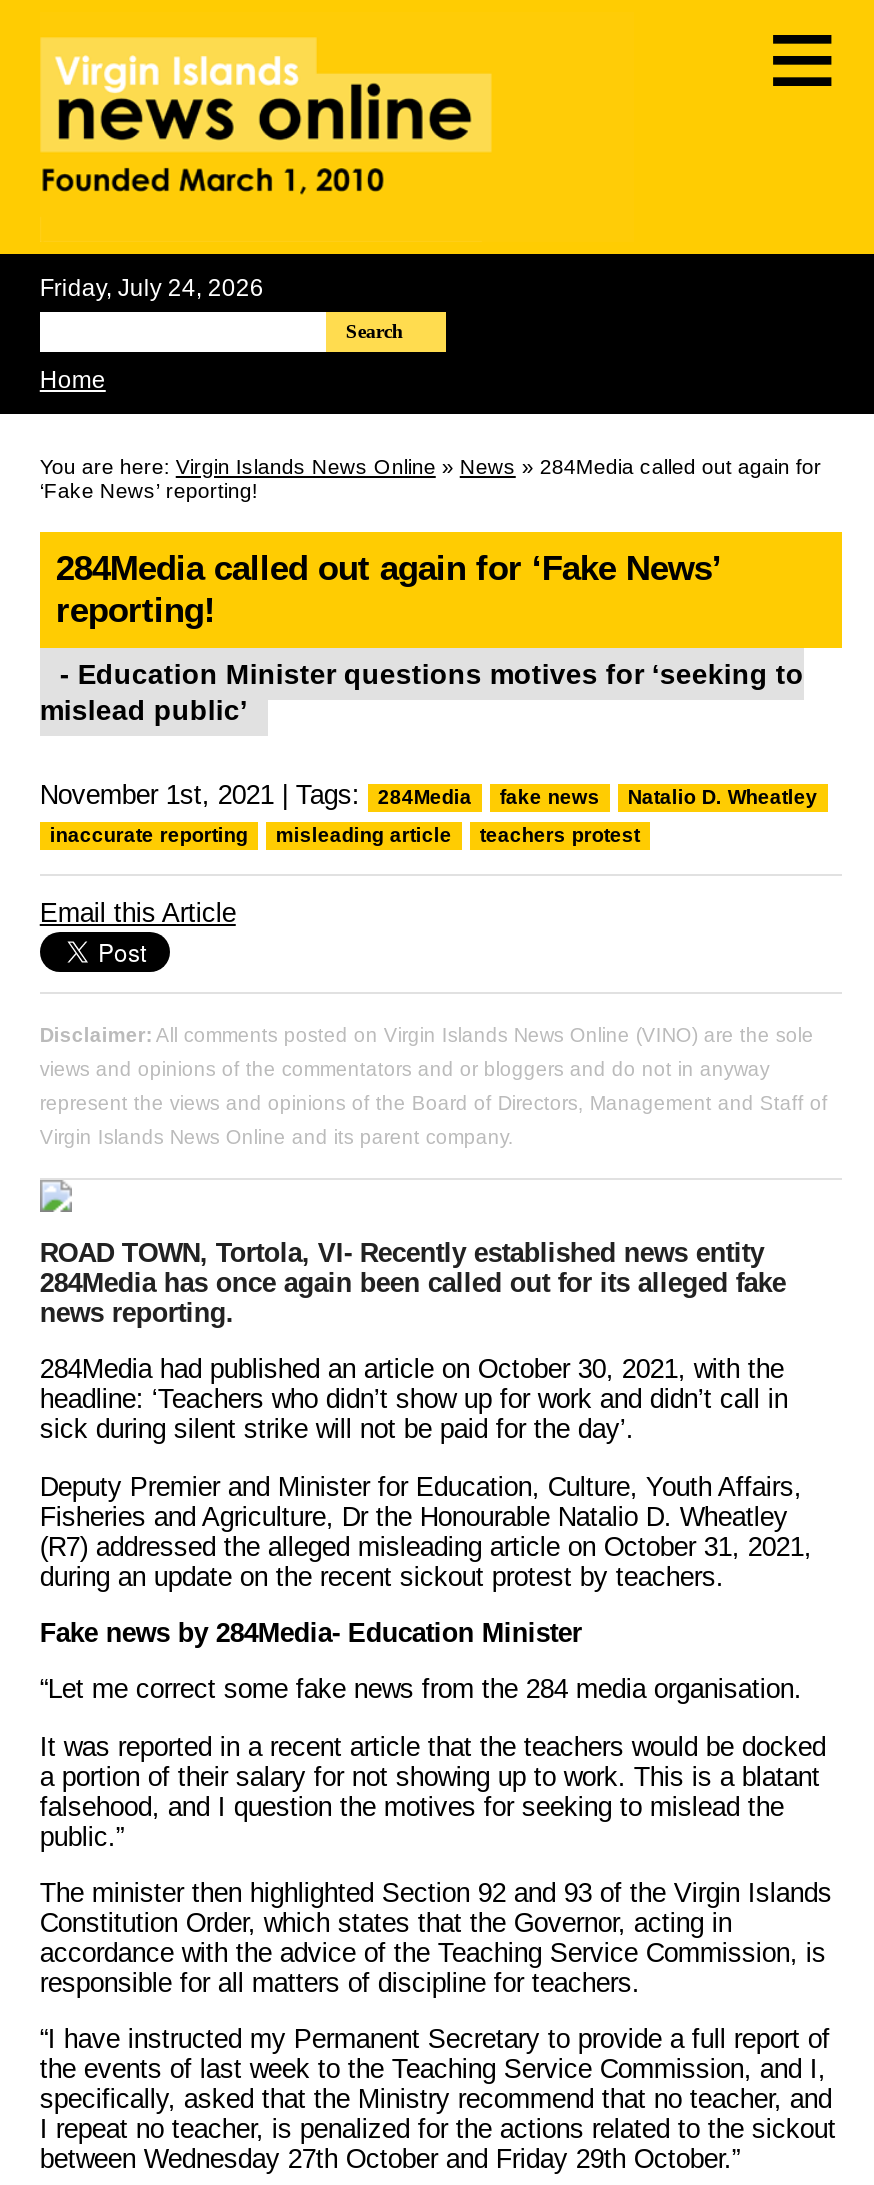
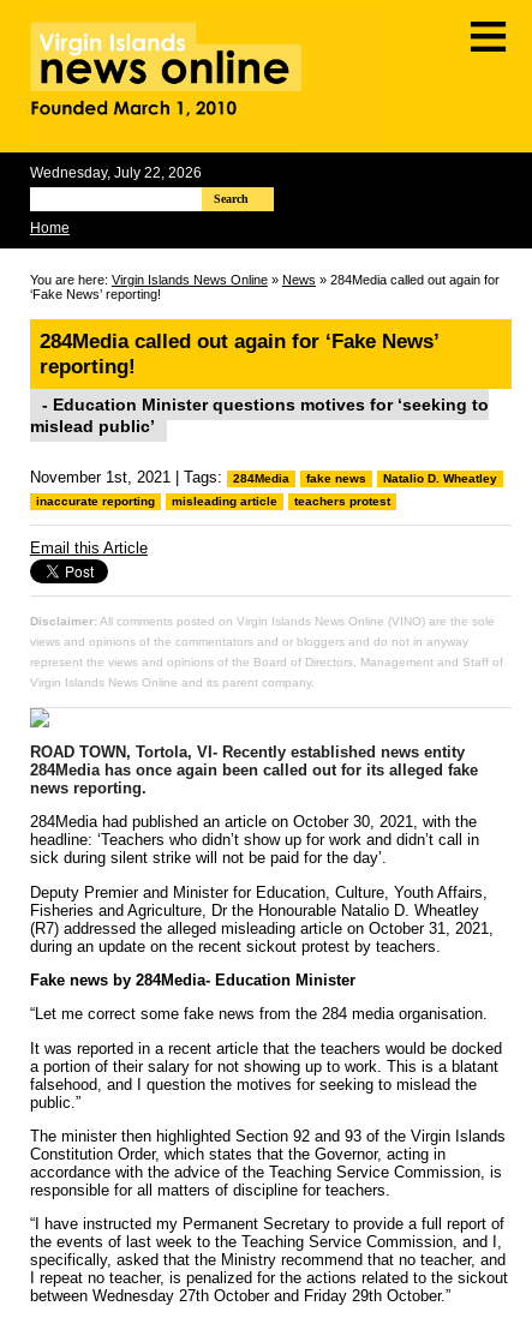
- Friday, July 24, 2026
+ Wednesday, July 22, 2026
